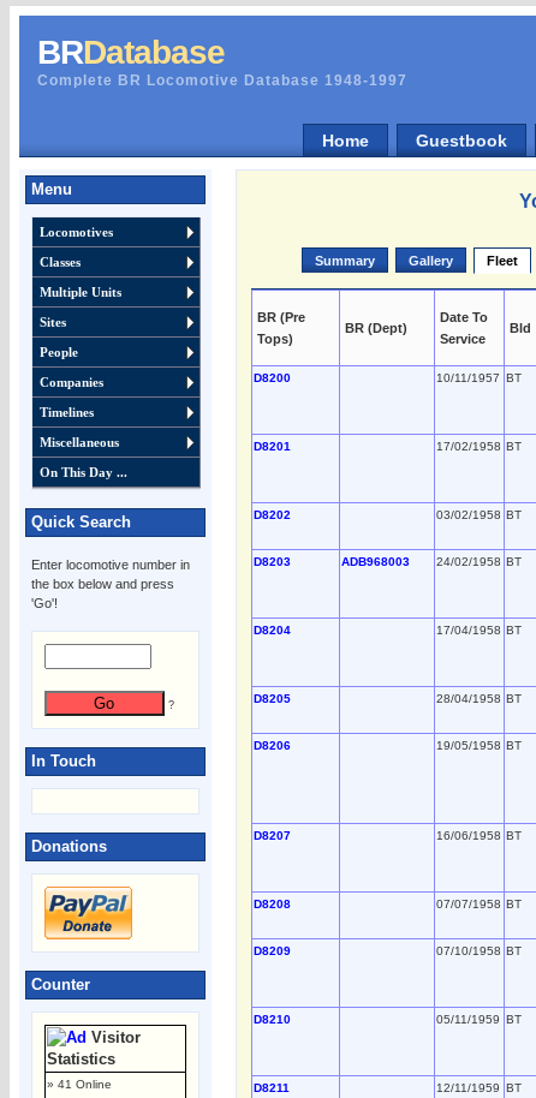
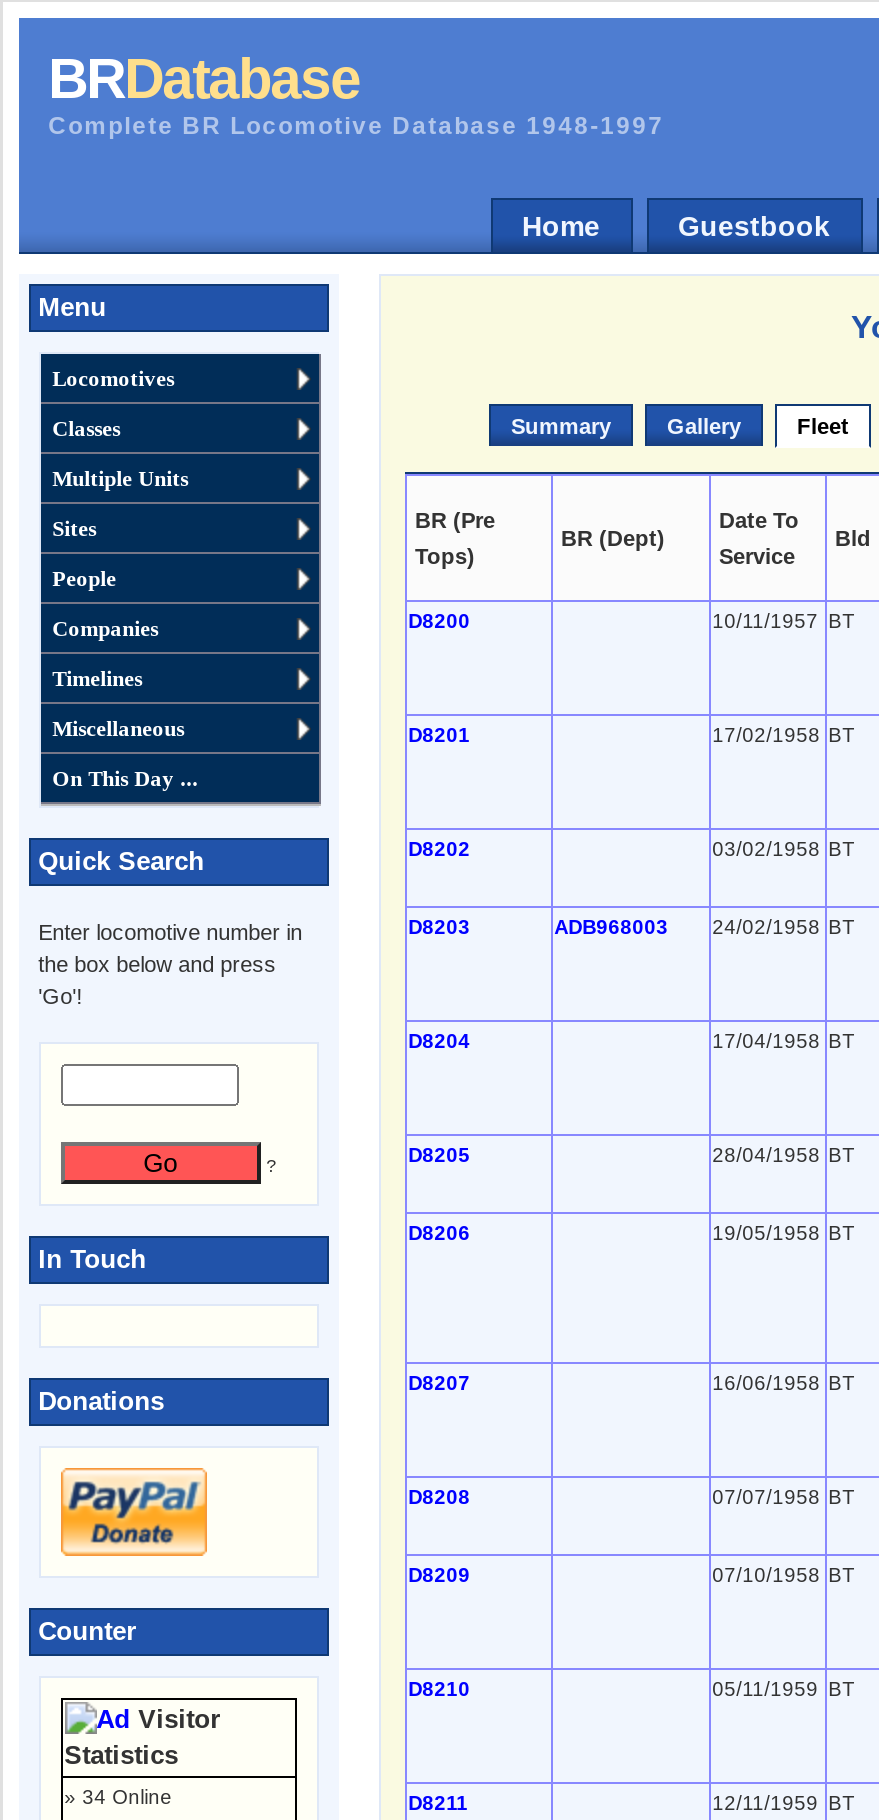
- » 41 Online
+ » 34 Online
